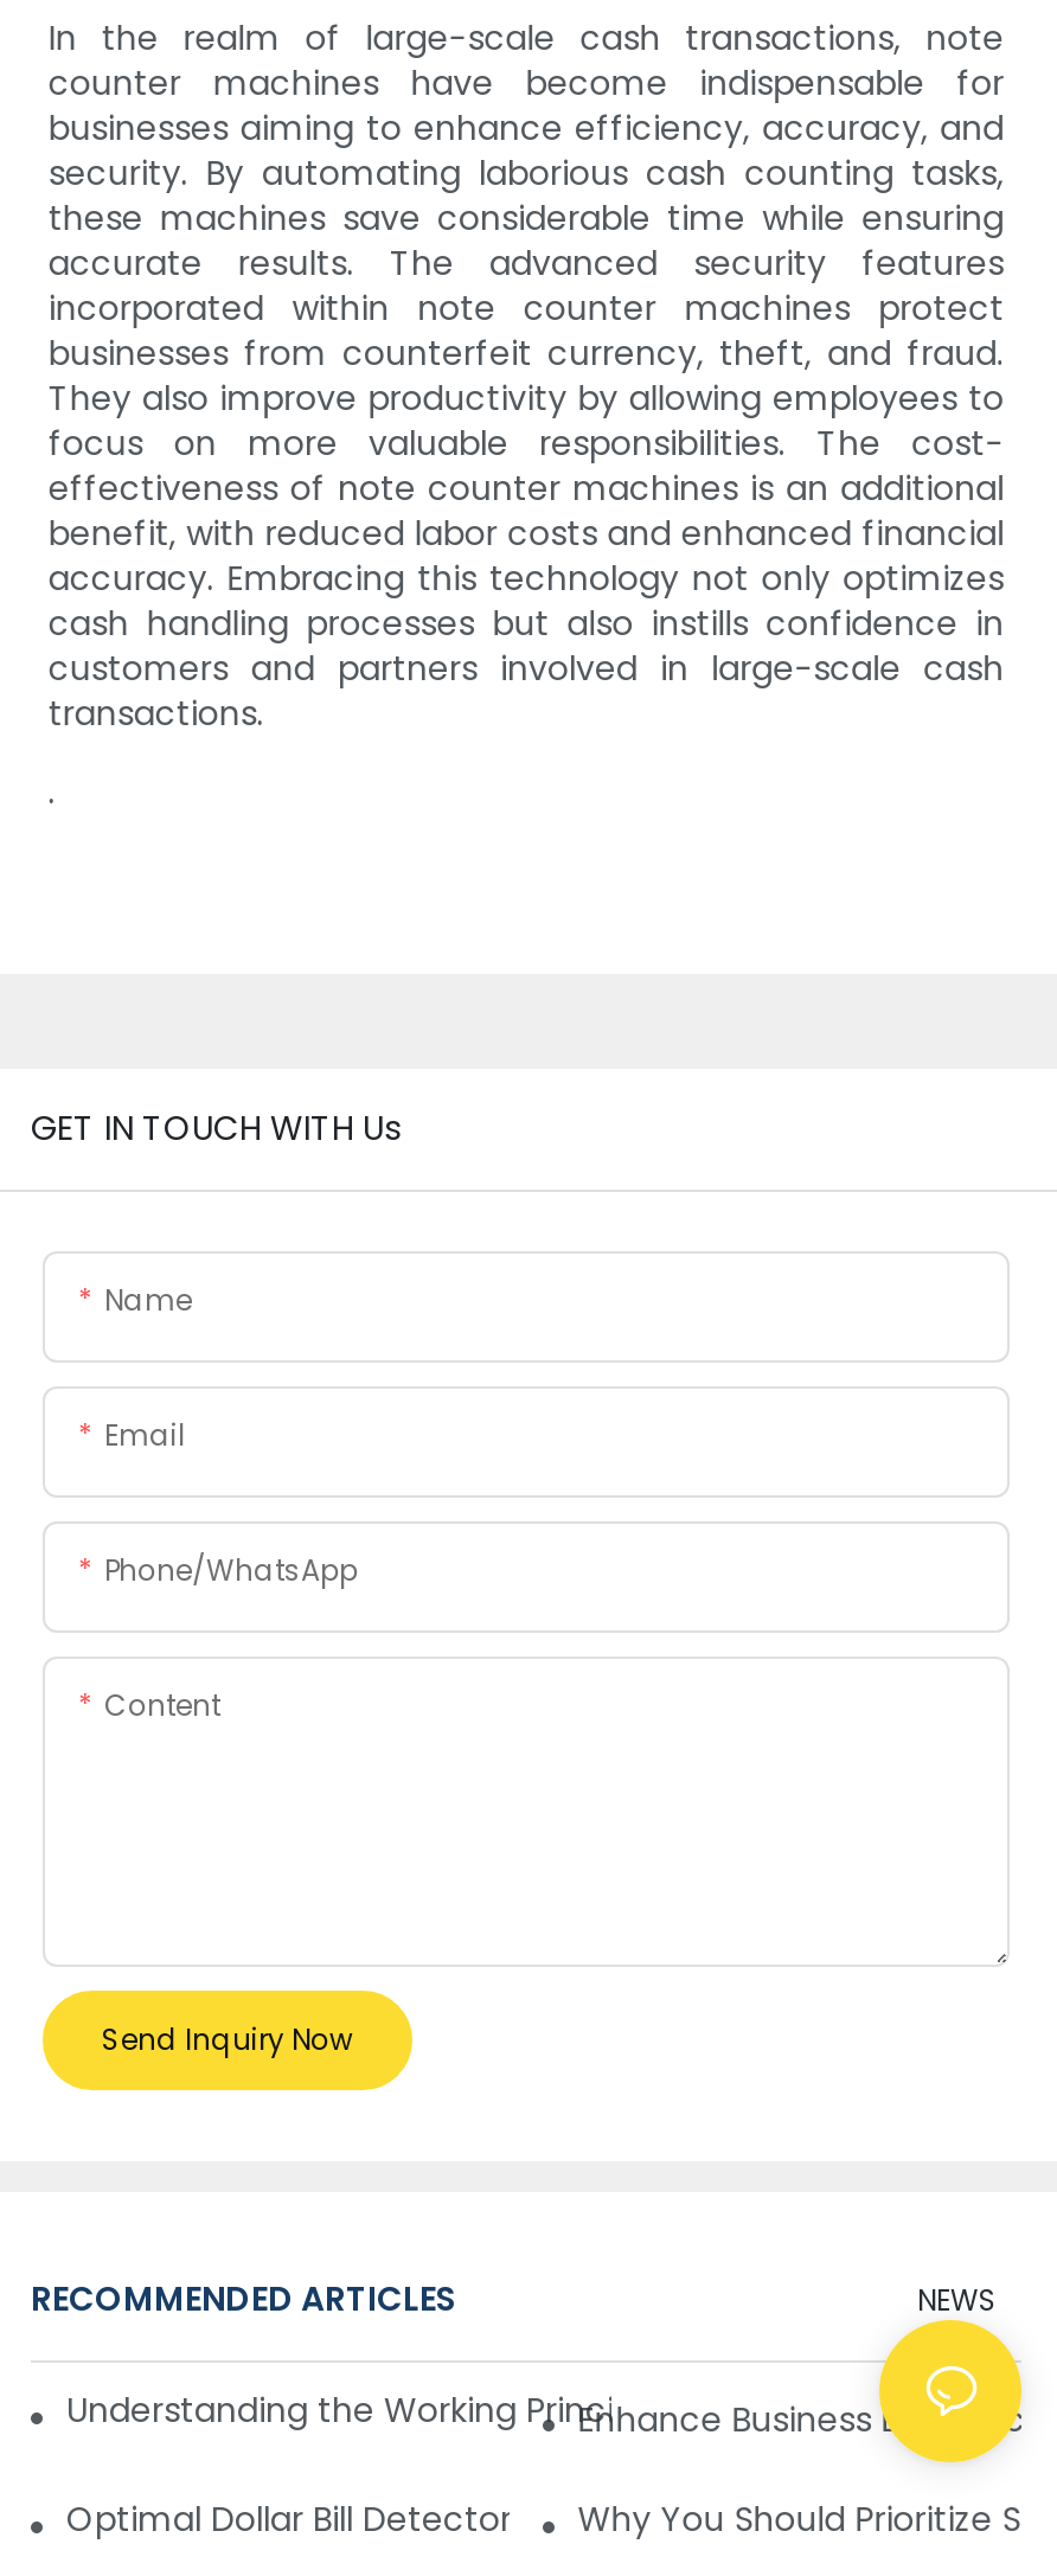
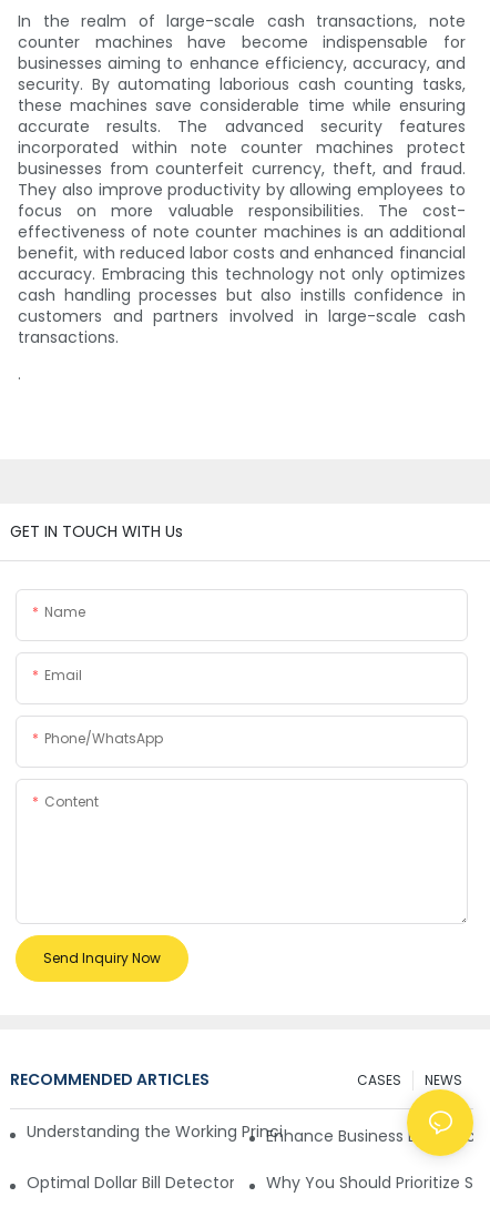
+ CASES
